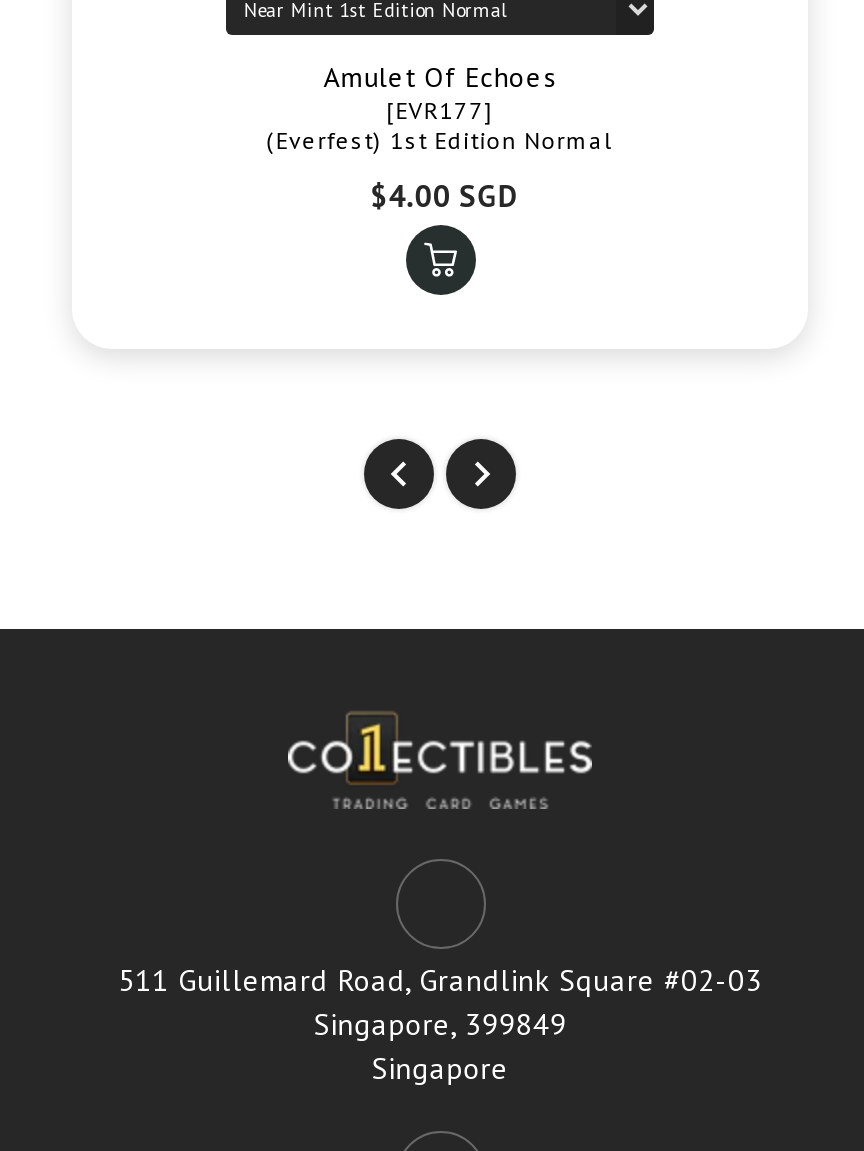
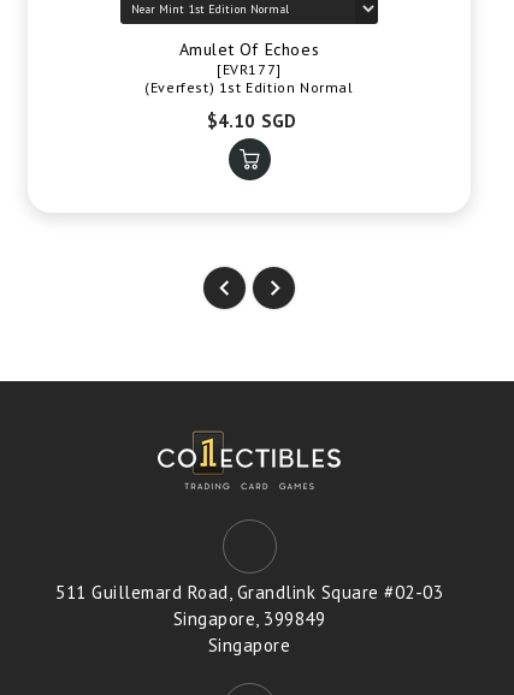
- $4.00 SGD
+ $4.10 SGD
